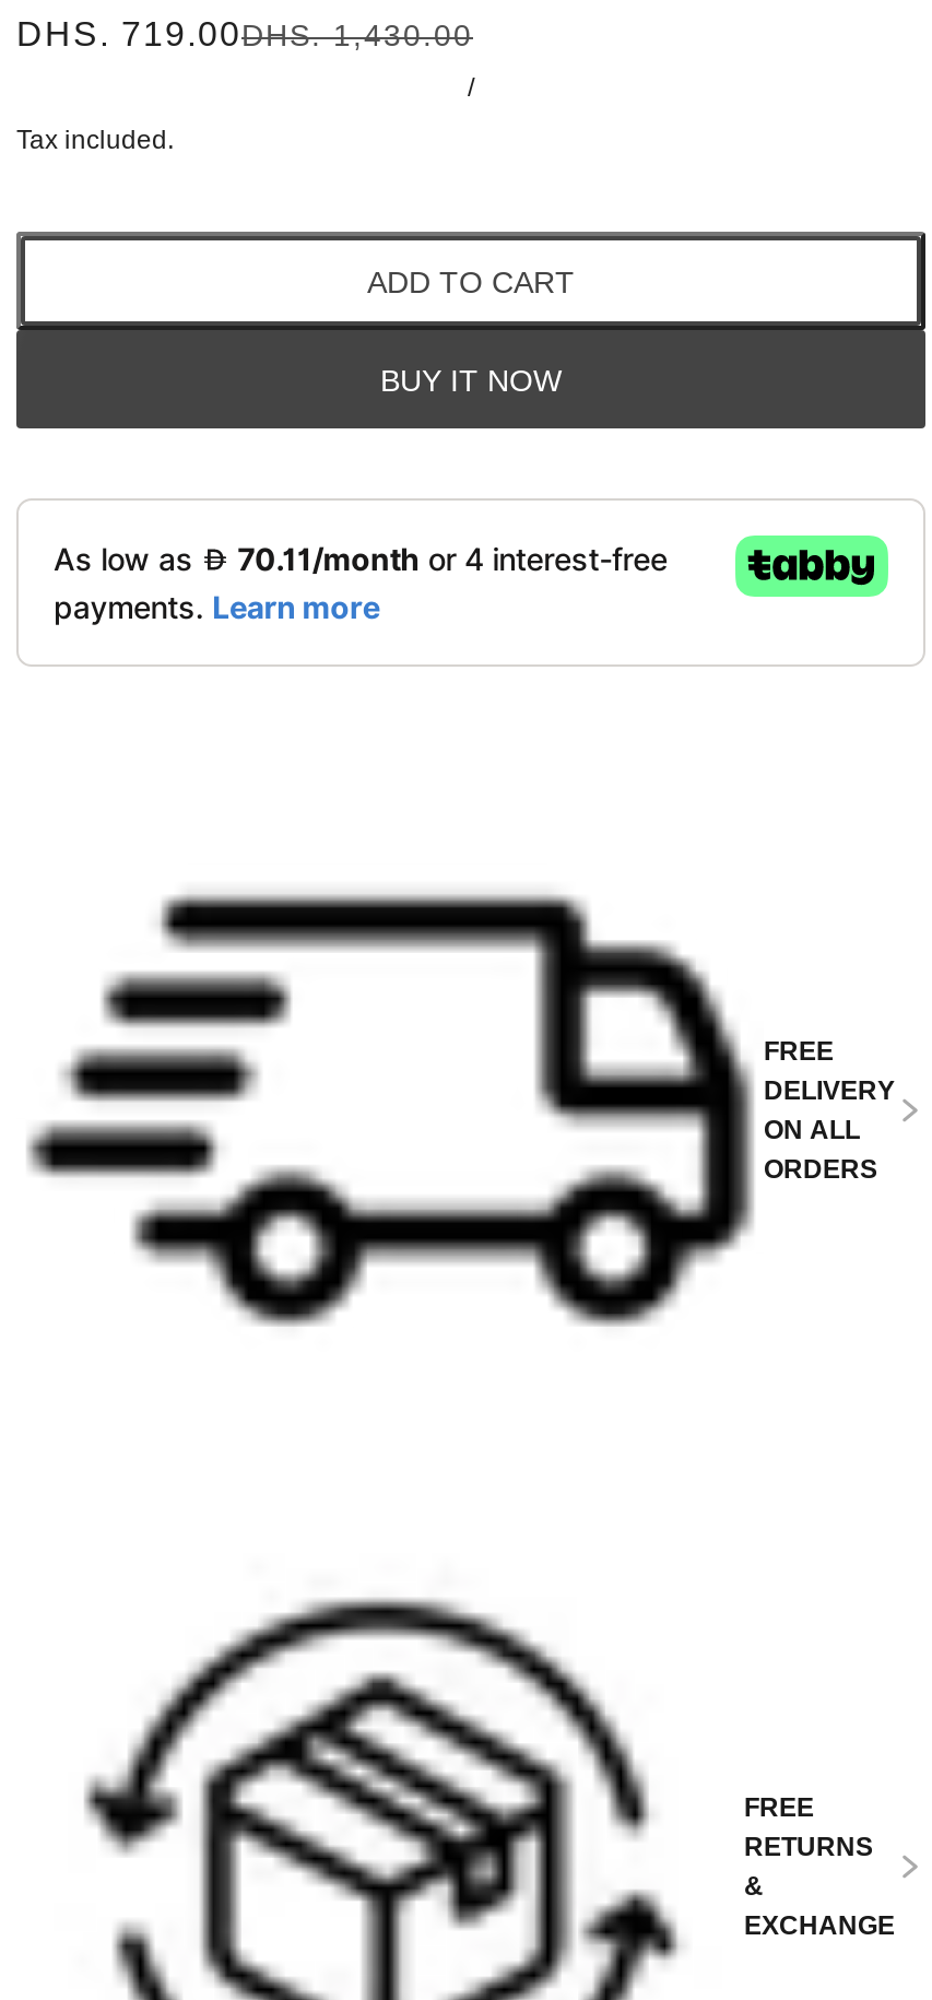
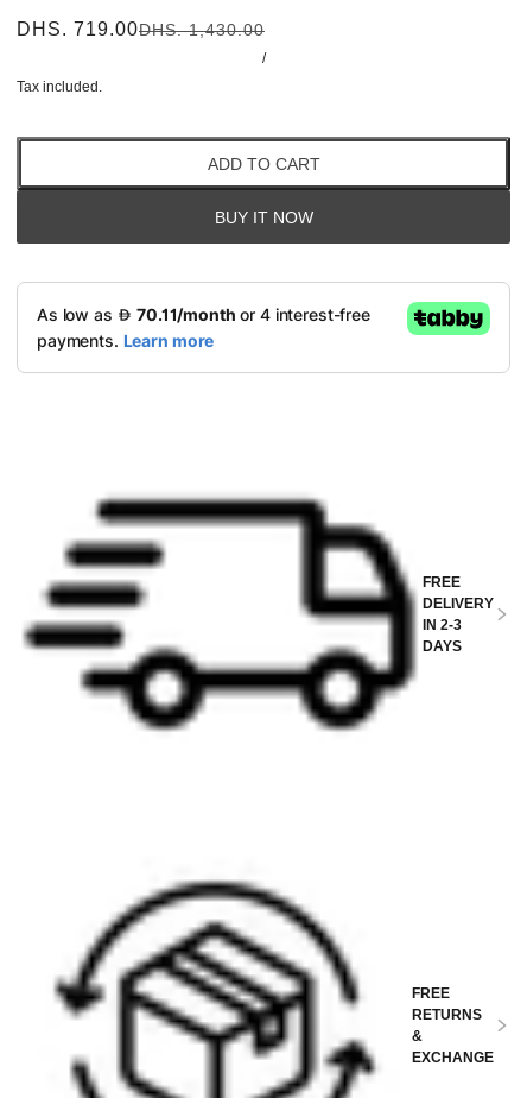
- ON ALL
- ORDERS
+ IN 2-3
+ DAYS
